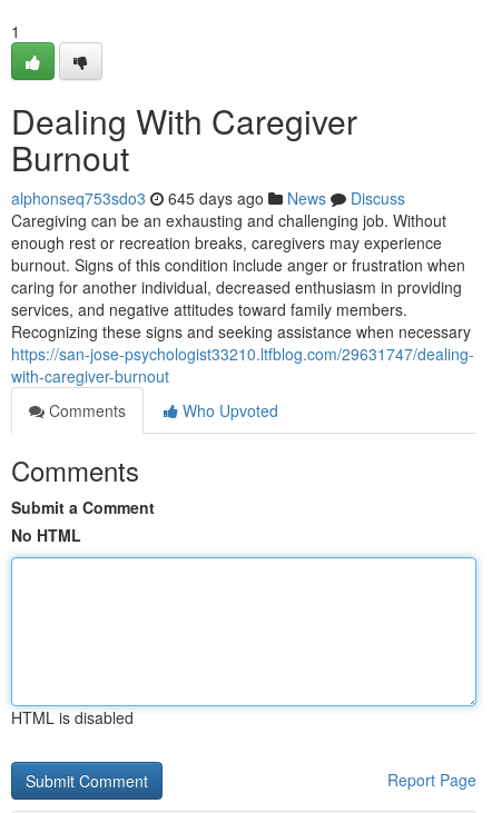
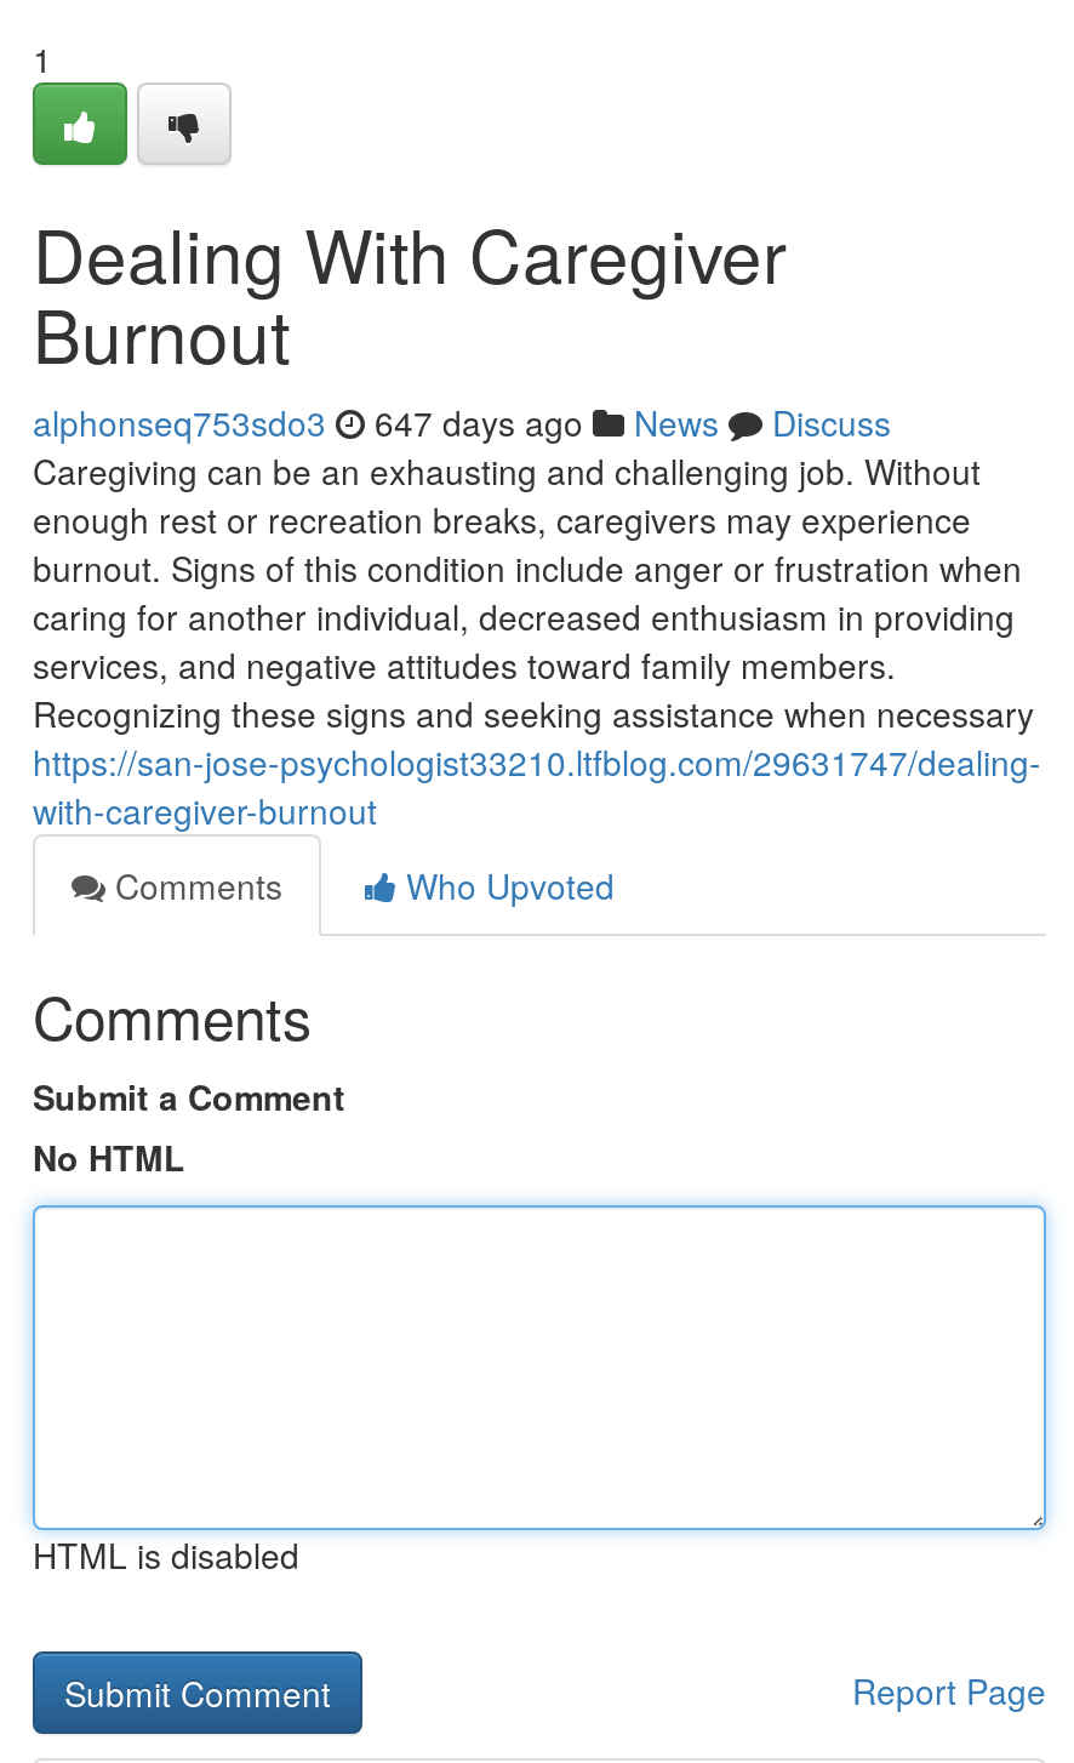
- alphonseq753sdo3 645 days ago News Discuss
+ alphonseq753sdo3 647 days ago News Discuss
